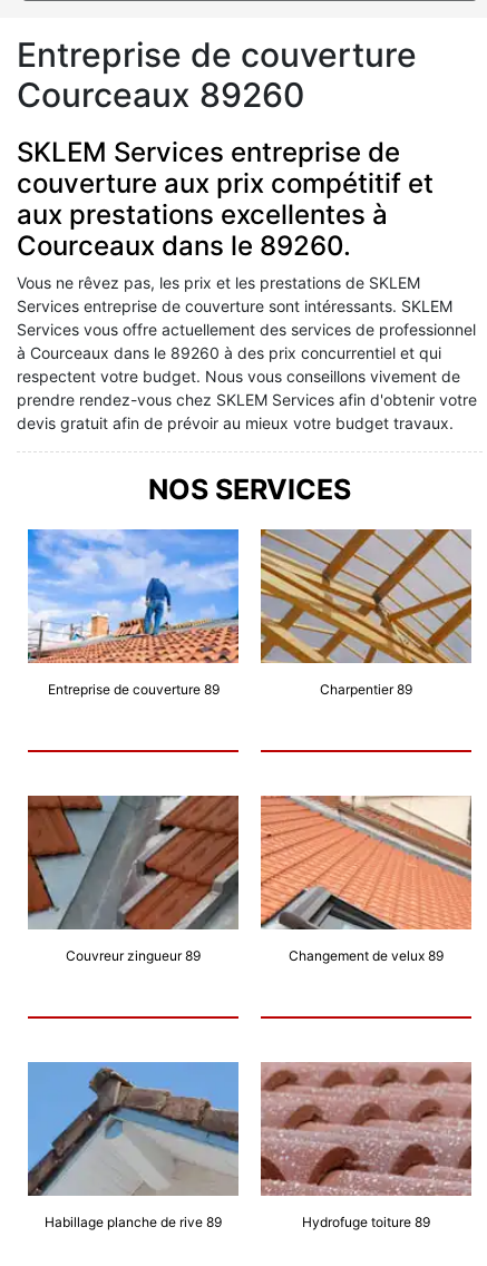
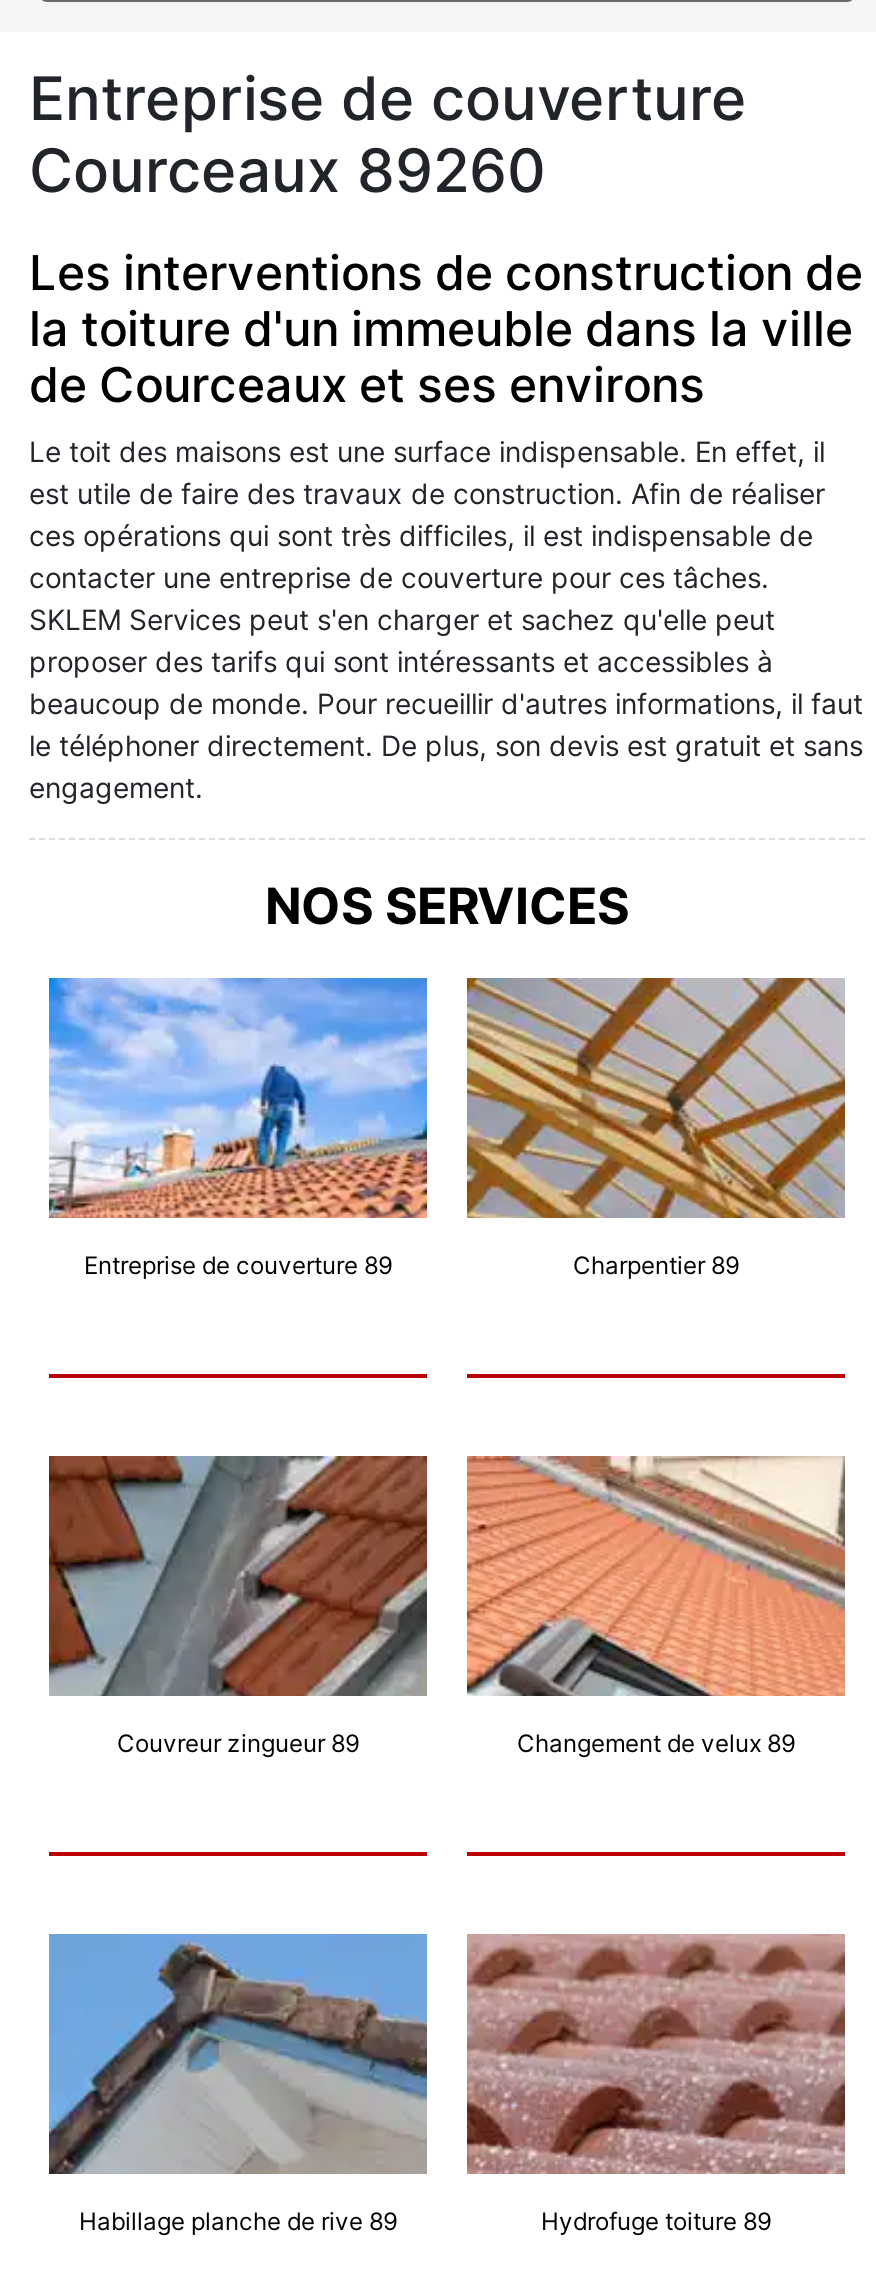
- SKLEM Services entreprise de
- couverture aux prix compétitif et
- aux prestations excellentes à
- Courceaux dans le 89260.
- Vous ne rêvez pas, les prix et les prestations de SKLEM
- Services entreprise de couverture sont intéressants. SKLEM
- Services vous offre actuellement des services de professionnel
- à Courceaux dans le 89260 à des prix concurrentiel et qui
- respectent votre budget. Nous vous conseillons vivement de
- prendre rendez-vous chez SKLEM Services afin d'obtenir votre
- devis gratuit afin de prévoir au mieux votre budget travaux.
+ Les interventions de construction de
+ la toiture d'un immeuble dans la ville
+ de Courceaux et ses environs
+ Le toit des maisons est une surface indispensable. En effet, il
+ est utile de faire des travaux de construction. Afin de réaliser
+ ces opérations qui sont très difficiles, il est indispensable de
+ contacter une entreprise de couverture pour ces tâches.
+ SKLEM Services peut s'en charger et sachez qu'elle peut
+ proposer des tarifs qui sont intéressants et accessibles à
+ beaucoup de monde. Pour recueillir d'autres informations, il faut
+ le téléphoner directement. De plus, son devis est gratuit et sans
+ engagement.
